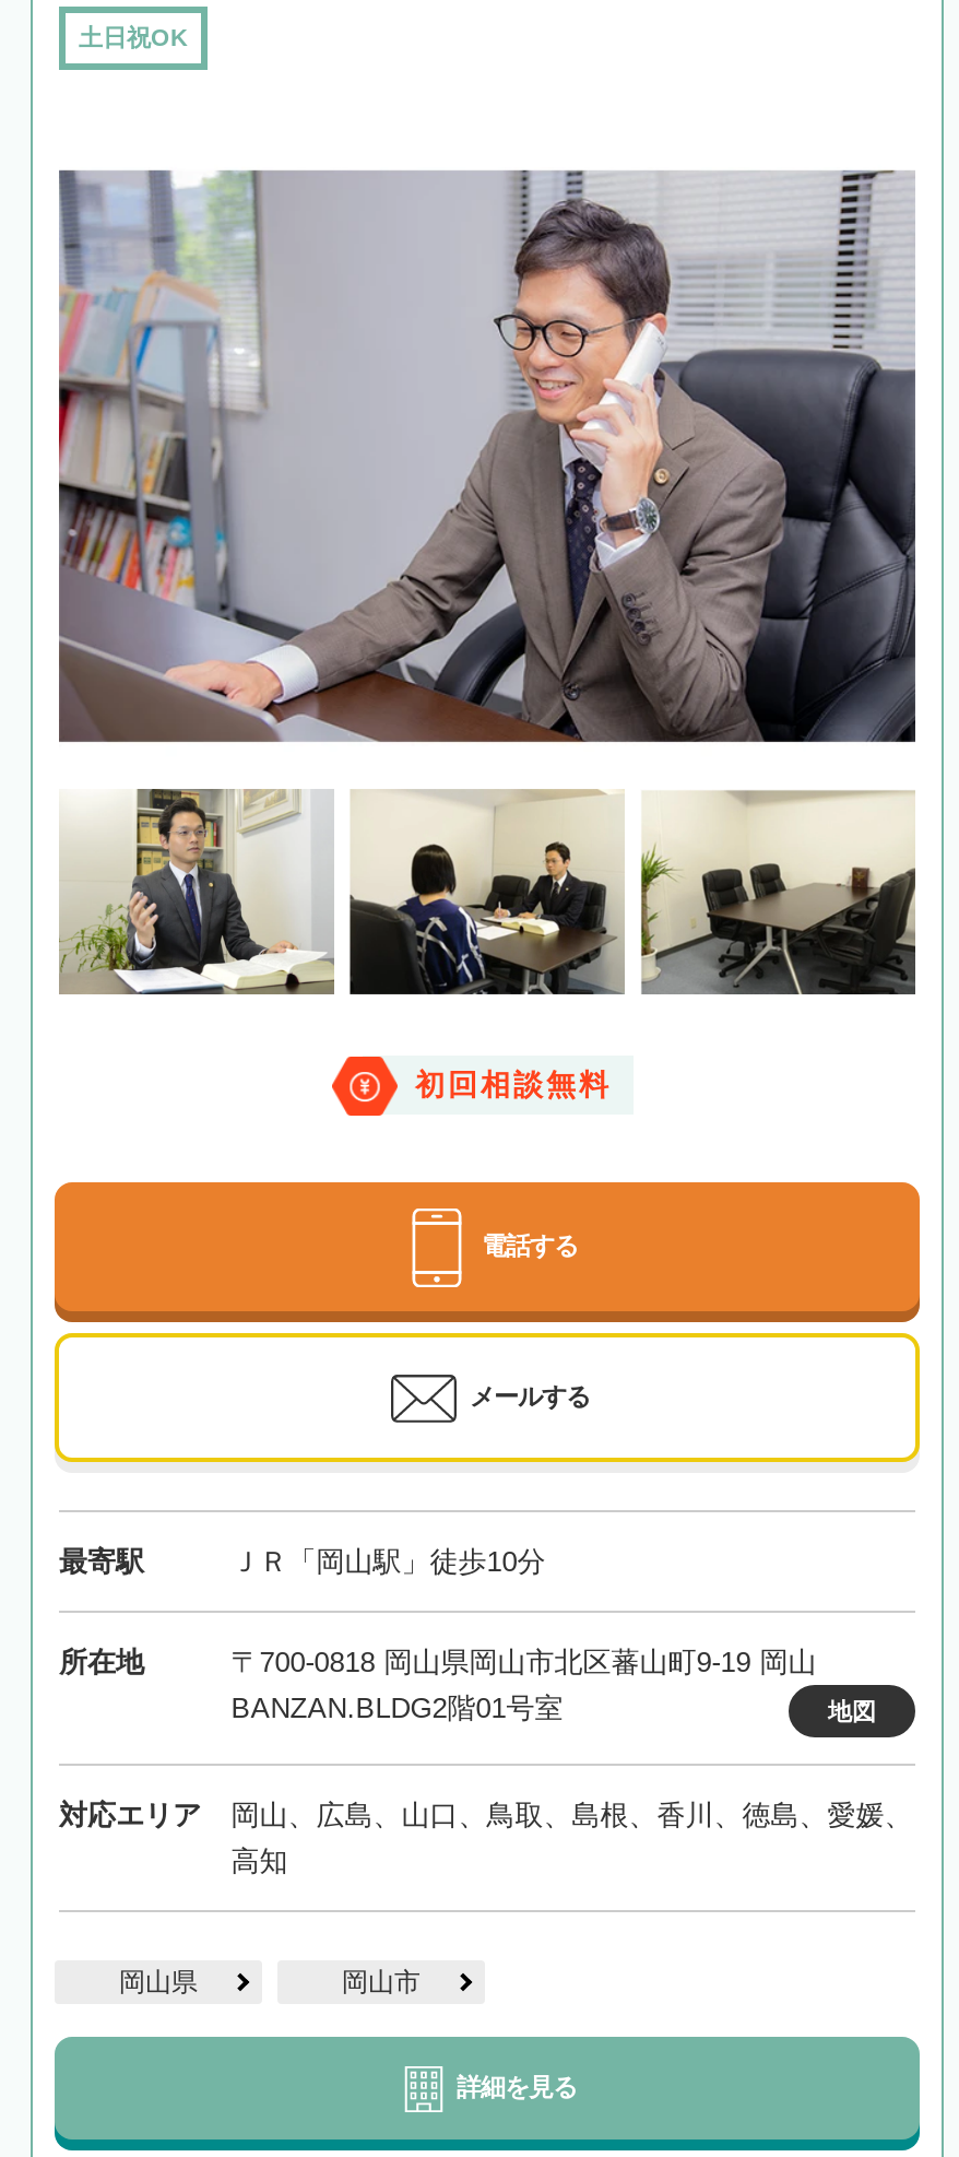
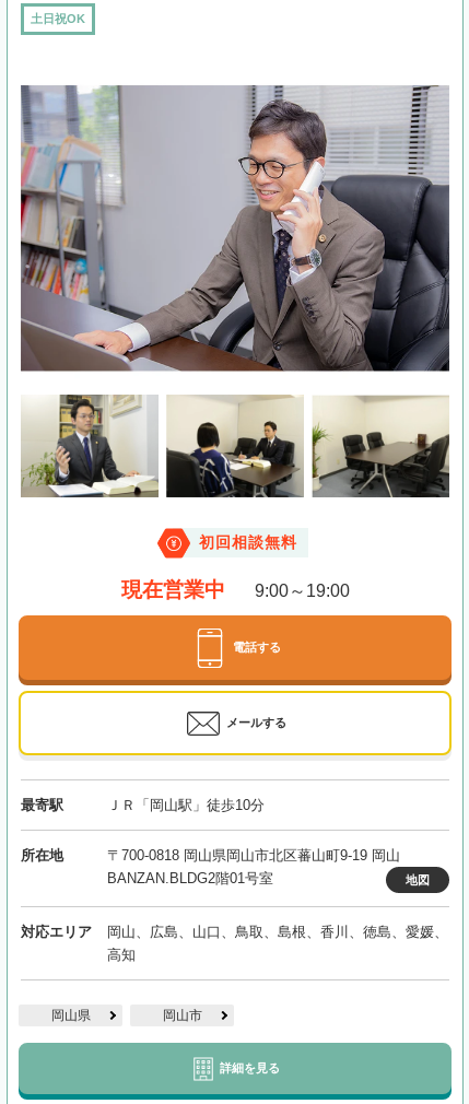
+ 現在営業中
+ 9:00～19:00
